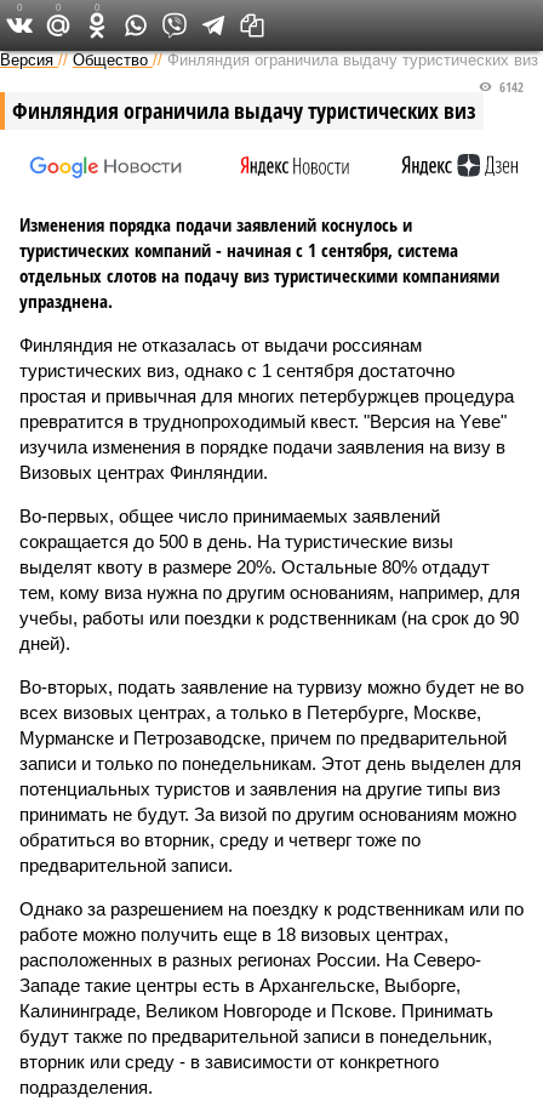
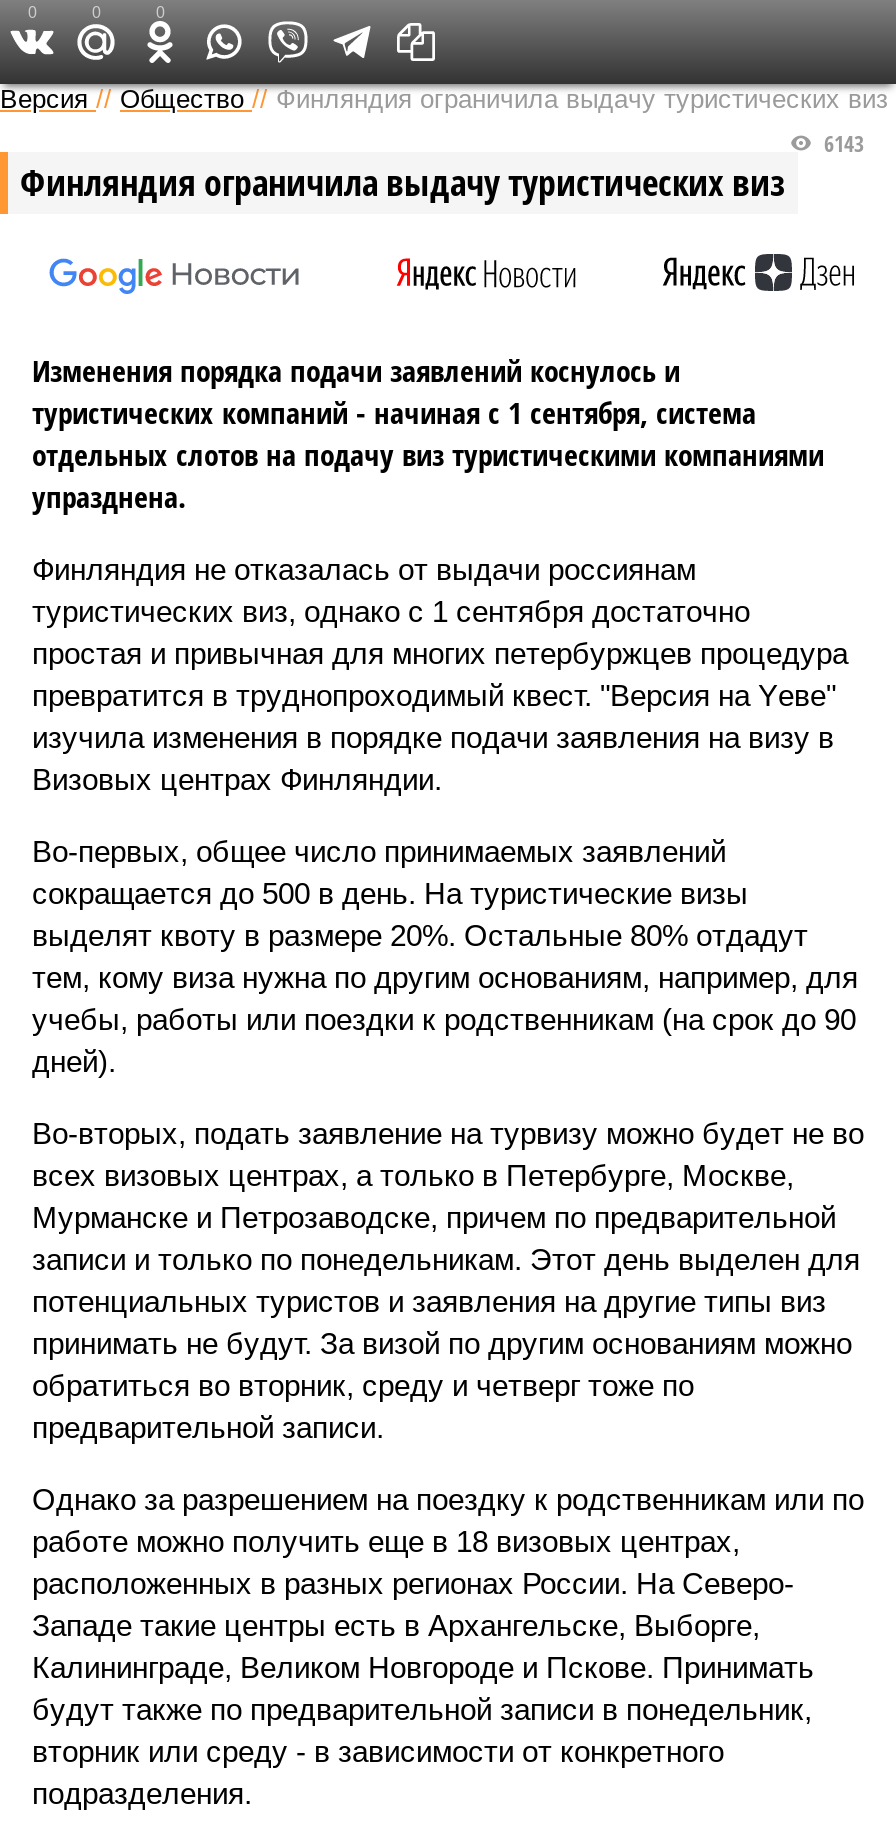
- 6142
+ 6143
